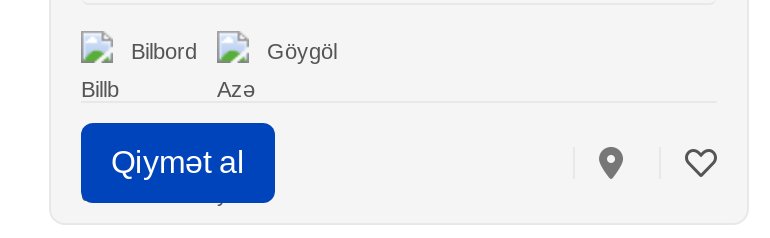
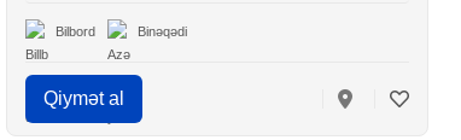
- Göygöl
+ Binəqədi
